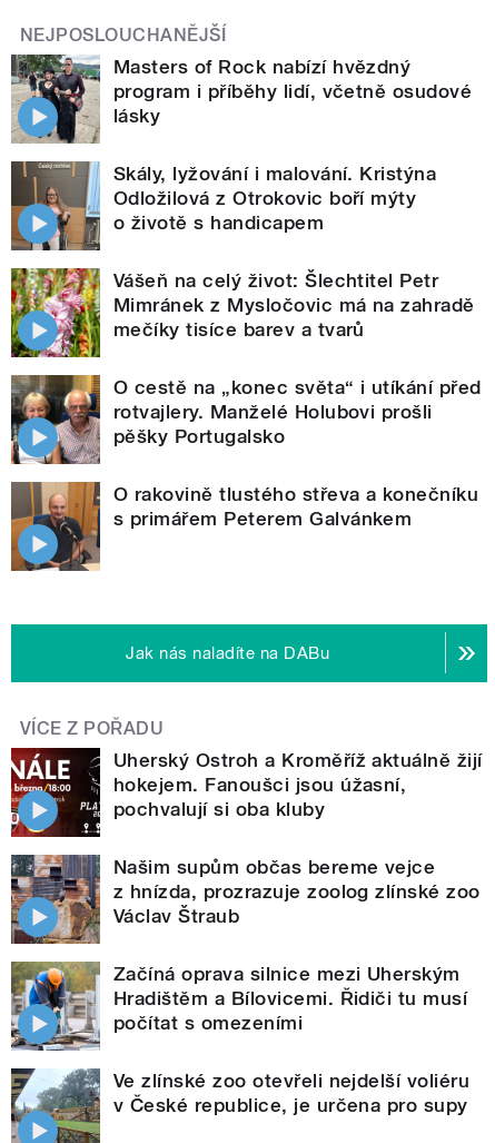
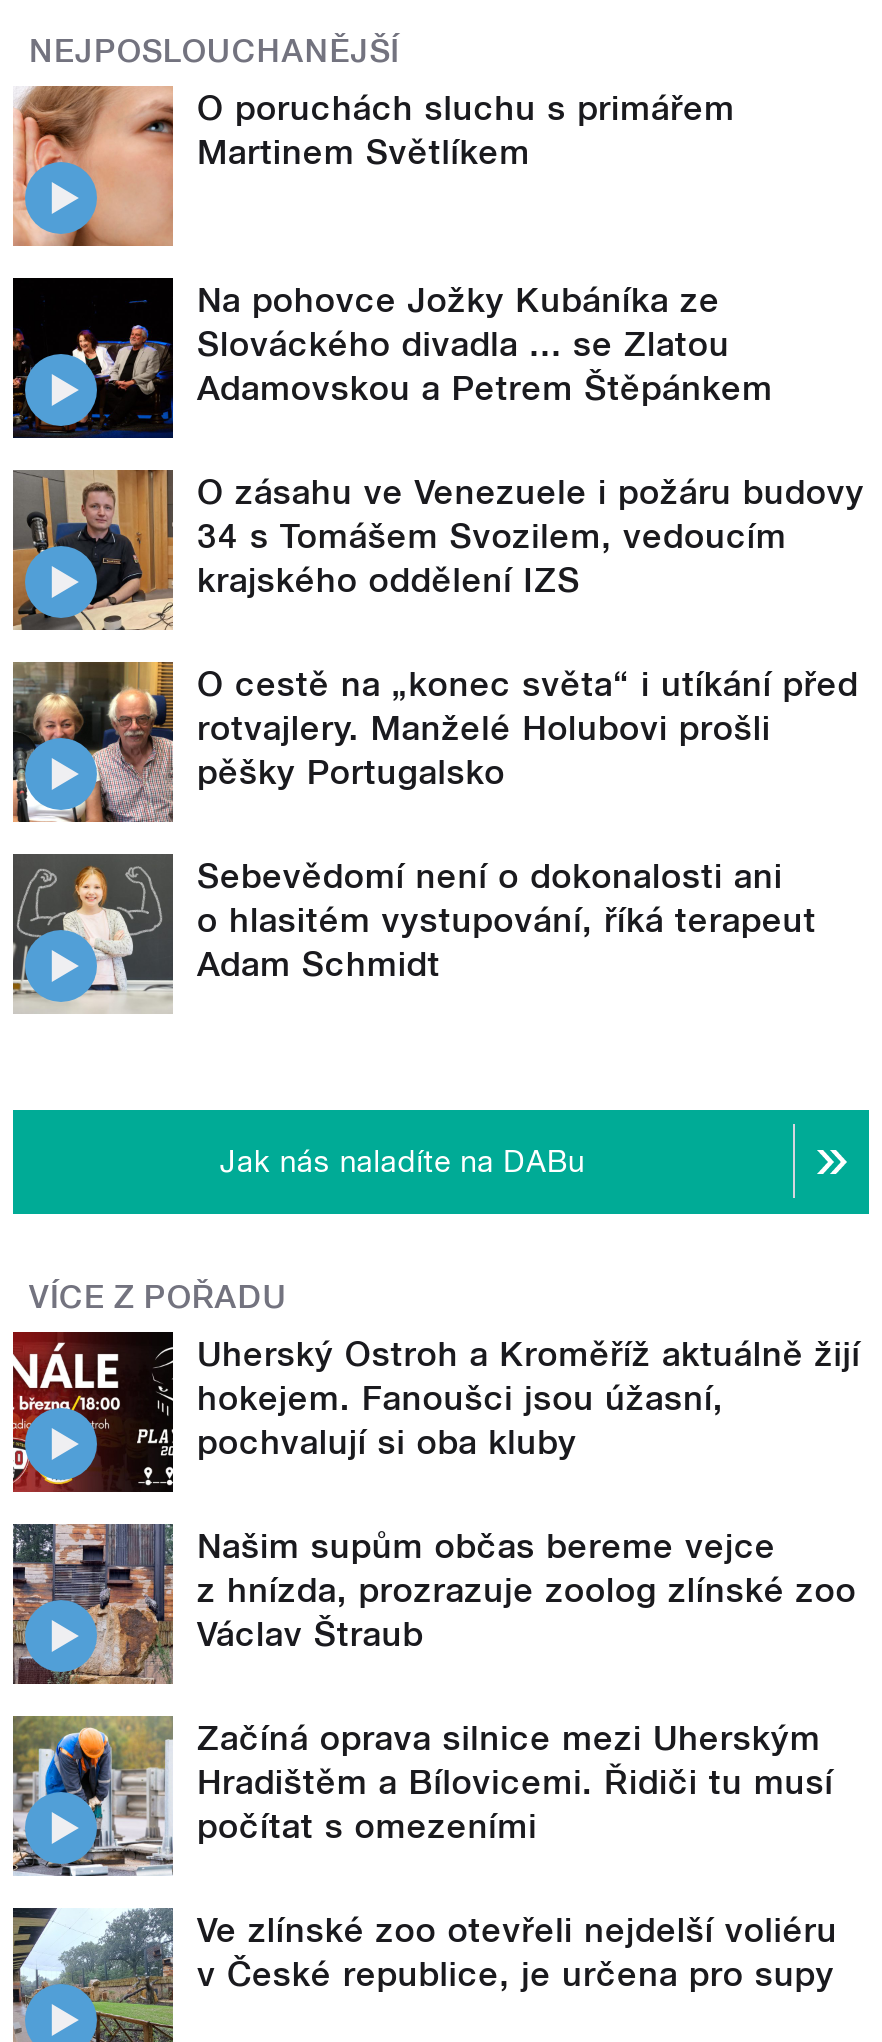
- [image]
- Masters of Rock nabízí hvězdný
- program i příběhy lidí, včetně osudové
- lásky
+ [image]
+ O poruchách sluchu s primářem
+ Martinem Světlíkem

- [image]
- Skály, lyžování i malování. Kristýna
- Odložilová z Otrokovic boří mýty
- o životě s handicapem
+ [image]
+ Na pohovce Jožky Kubáníka ze
+ Slováckého divadla ... se Zlatou
+ Adamovskou a Petrem Štěpánkem

- [image]
- Vášeň na celý život: Šlechtitel Petr
- Mimránek z Mysločovic má na zahradě
- mečíky tisíce barev a tvarů
+ [image]
+ O zásahu ve Venezuele i požáru budovy
+ 34 s Tomášem Svozilem, vedoucím
+ krajského oddělení IZS

- [image]
- O rakovině tlustého střeva a konečníku
- s primářem Peterem Galvánkem
+ [image]
+ Sebevědomí není o dokonalosti ani
+ o hlasitém vystupování, říká terapeut
+ Adam Schmidt
